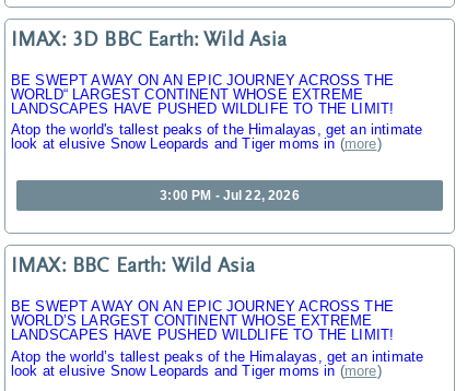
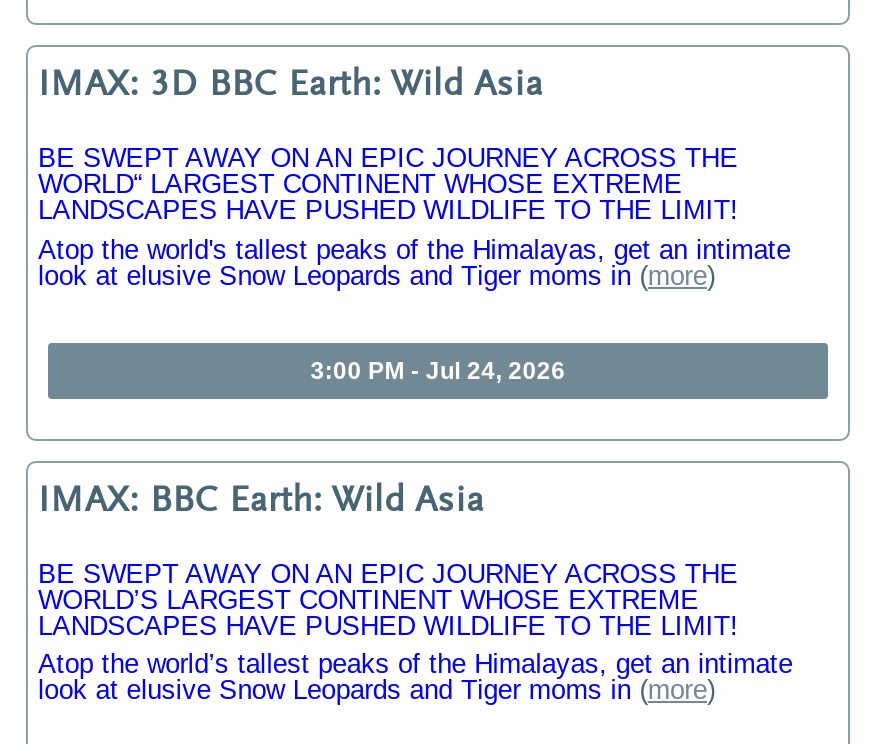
- 3:00 PM - Jul 22, 2026
+ 3:00 PM - Jul 24, 2026
